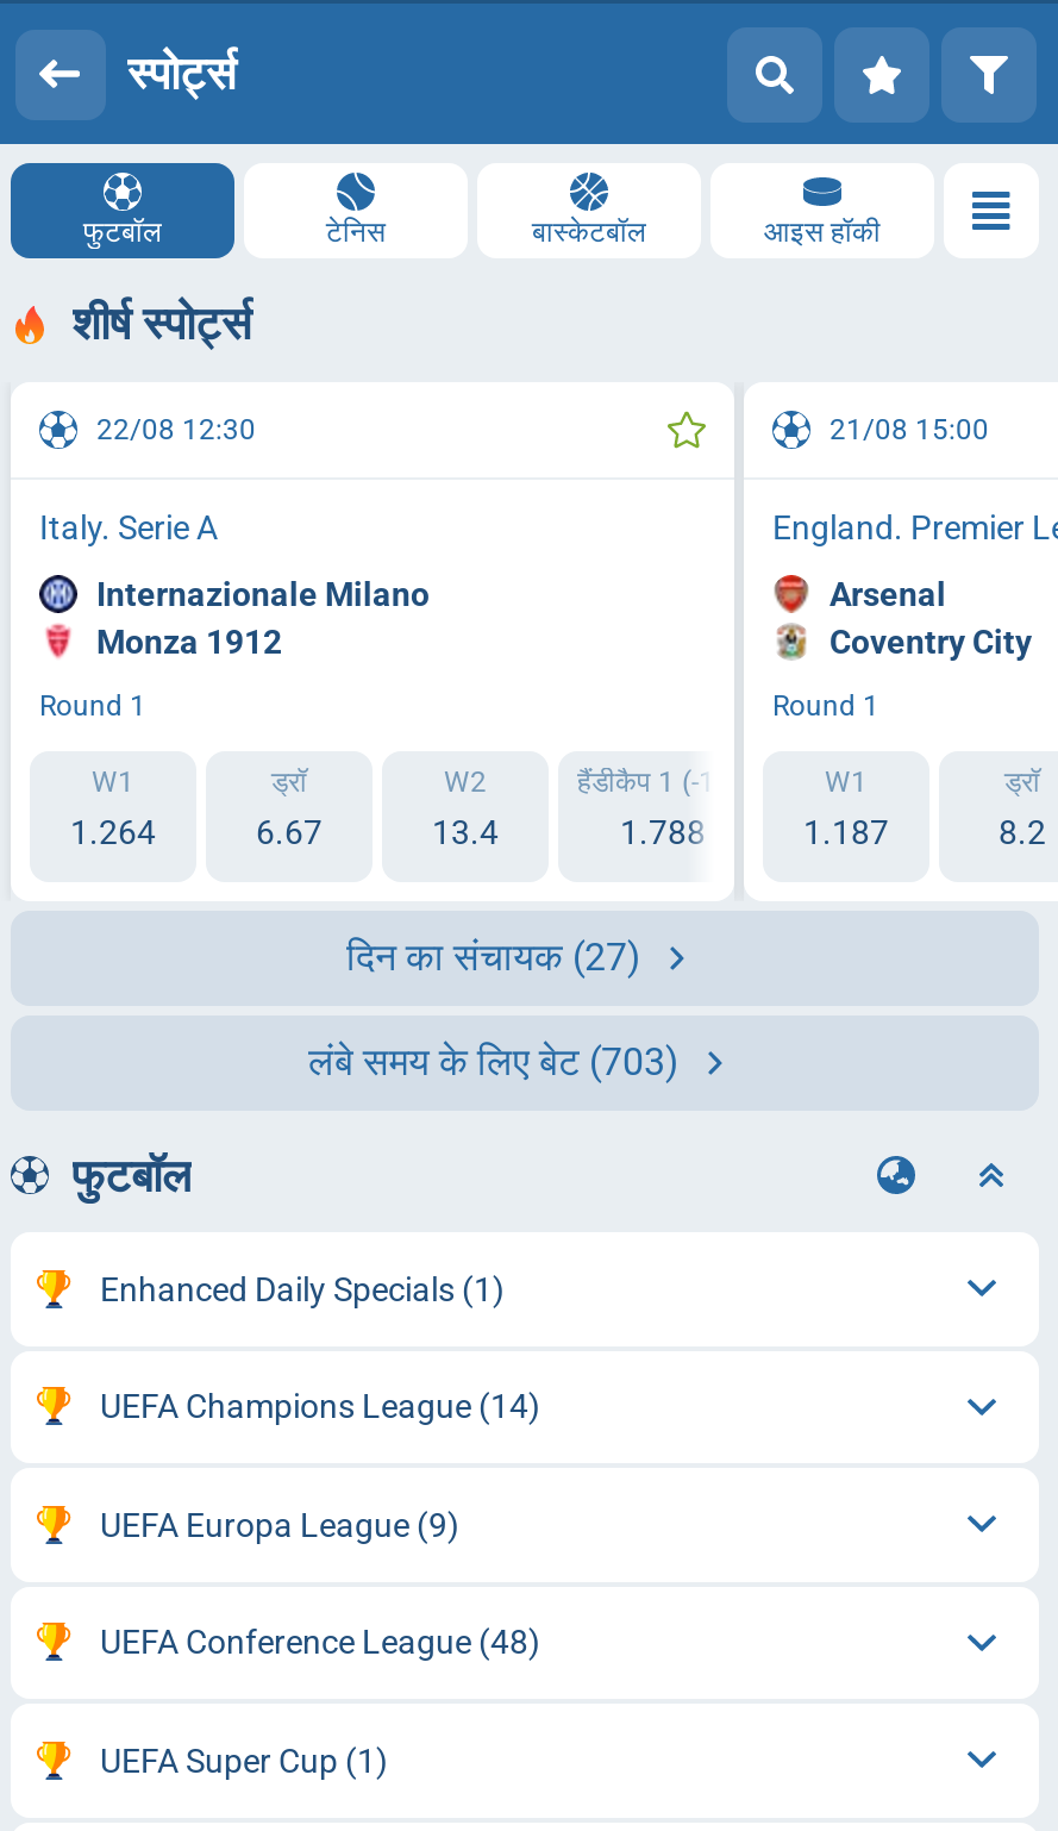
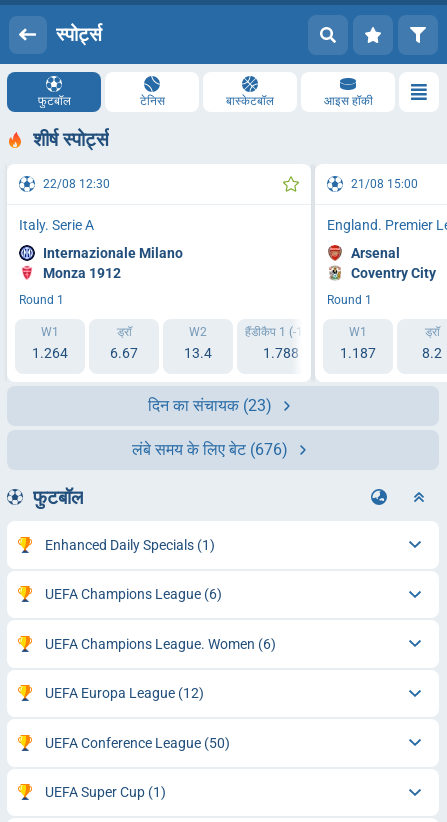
- दिन का संचायक (27)
+ दिन का संचायक (23)

- लंबे समय के लिए बेट (703)
+ लंबे समय के लिए बेट (676)

- UEFA Champions League (14)
- UEFA Europa League (9)
- UEFA Conference League (48)
+ UEFA Champions League (6)
+ UEFA Champions League. Women (6)
+ UEFA Europa League (12)
+ UEFA Conference League (50)
